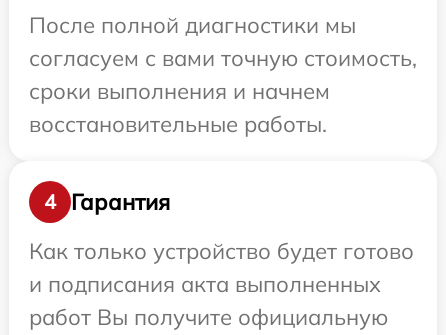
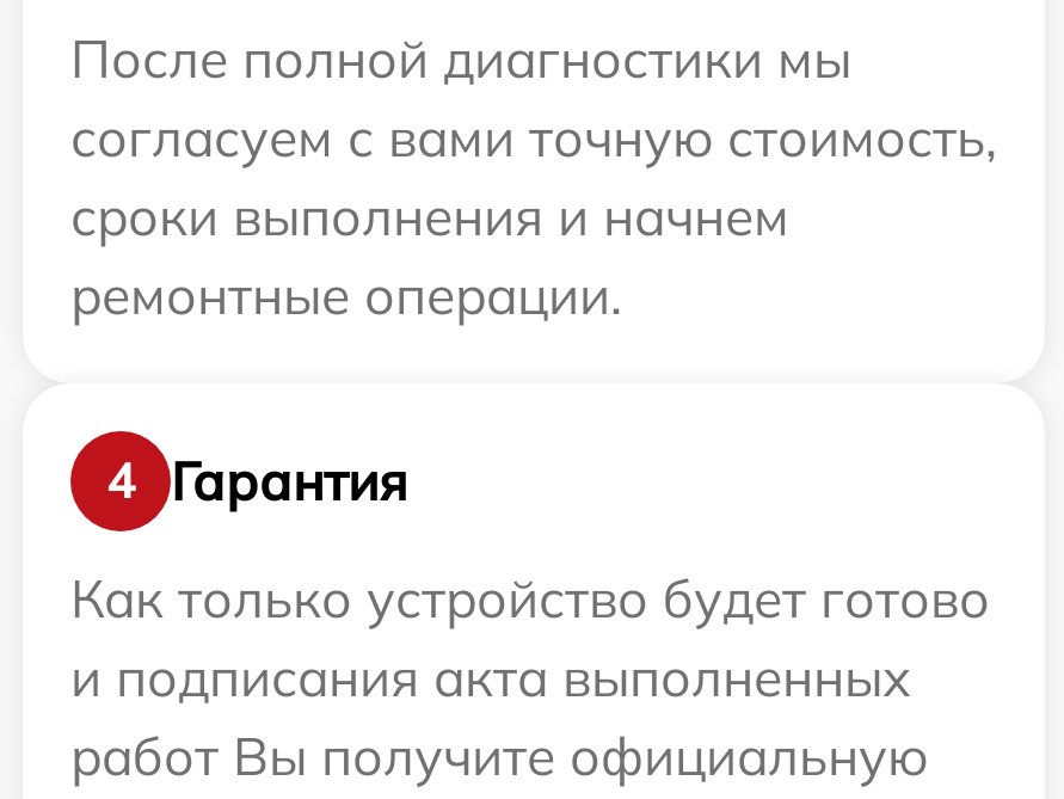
- восстановительные работы.
+ ремонтные операции.
